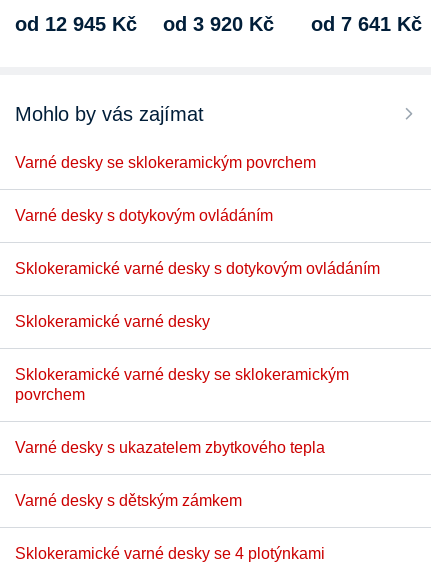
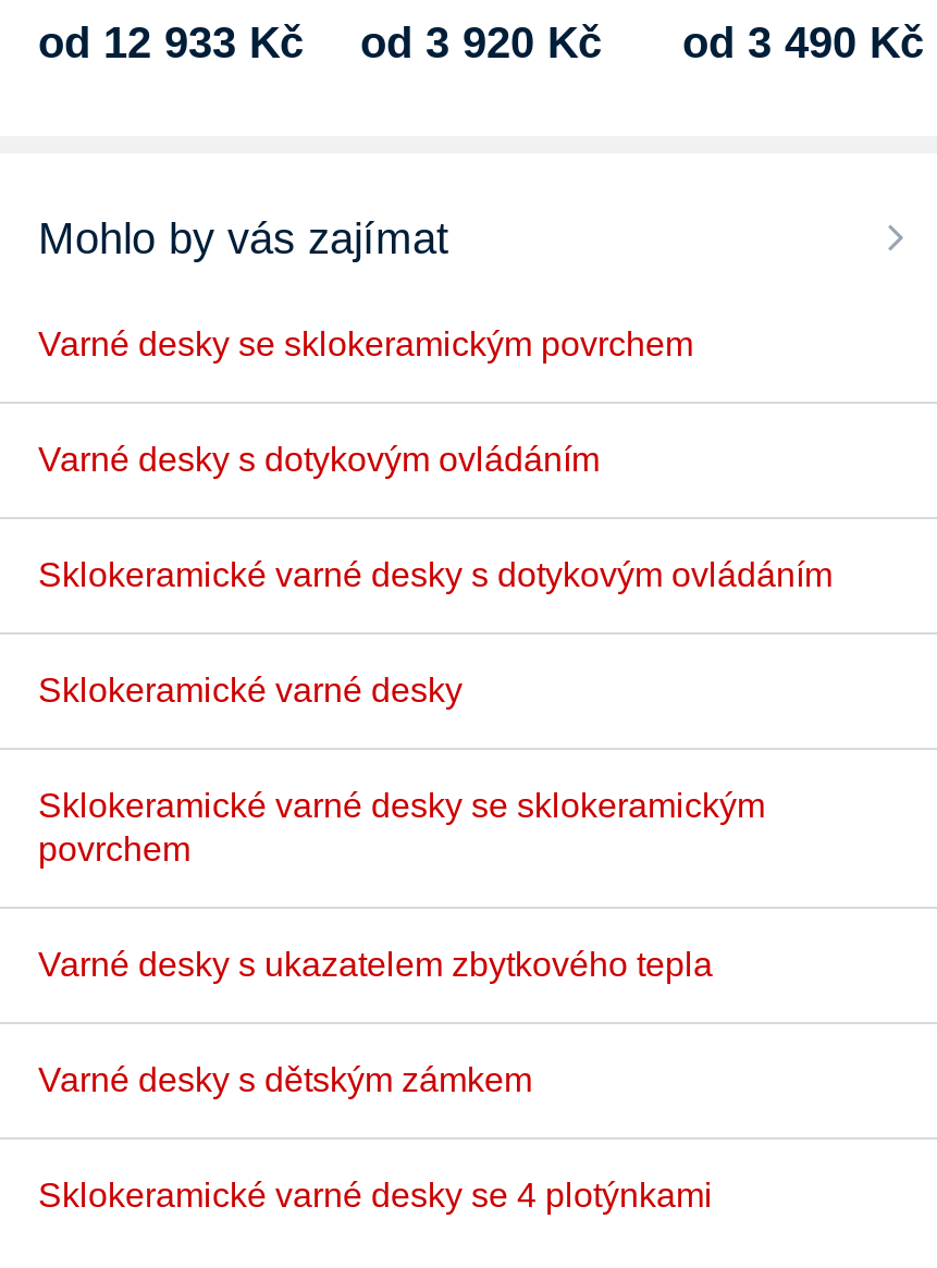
- od 12 945 Kč
+ od 12 933 Kč

- od 7 641 Kč
+ od 3 490 Kč
